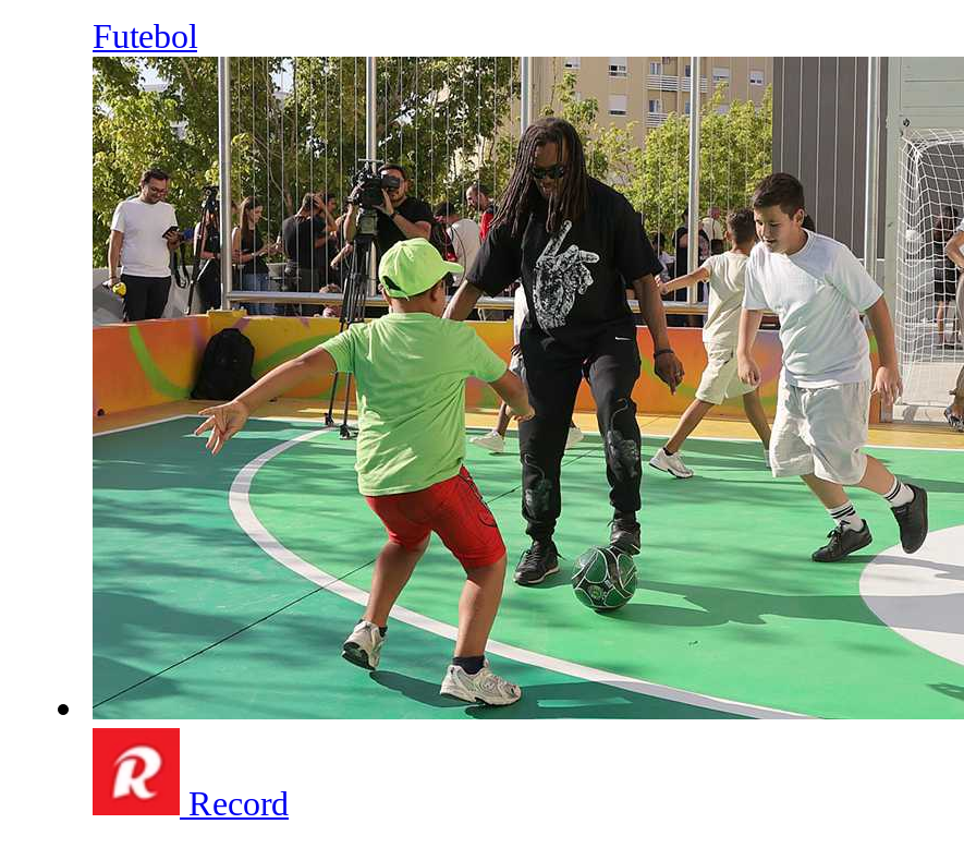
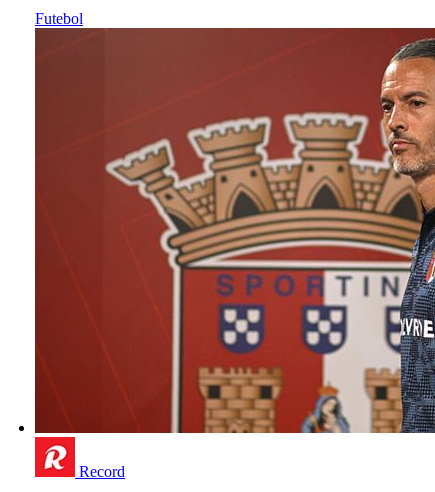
- [image]
+ [image]
